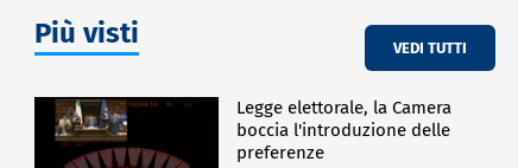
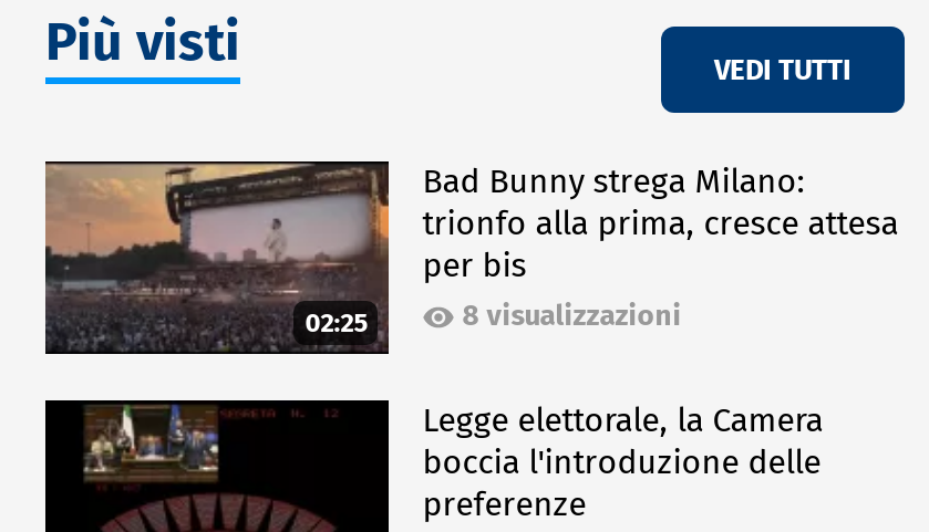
+ [image]
+ 02:25

+ Bad Bunny strega Milano:
+ trionfo alla prima, cresce attesa
+ per bis
+ 8 visualizzazioni
